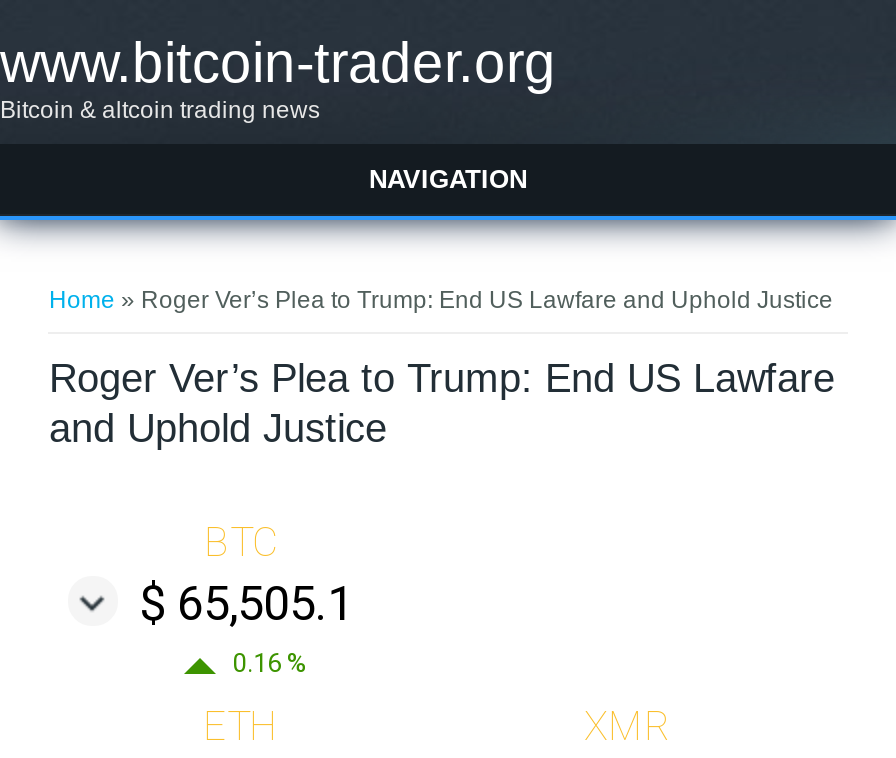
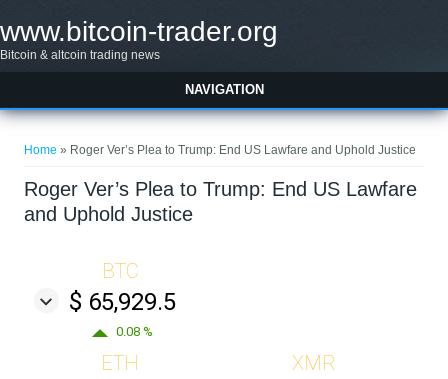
- $ 65,505.1
+ $ 65,929.5

- 0.16 %
+ 0.08 %
